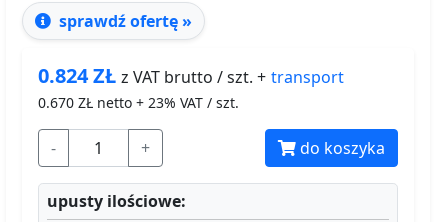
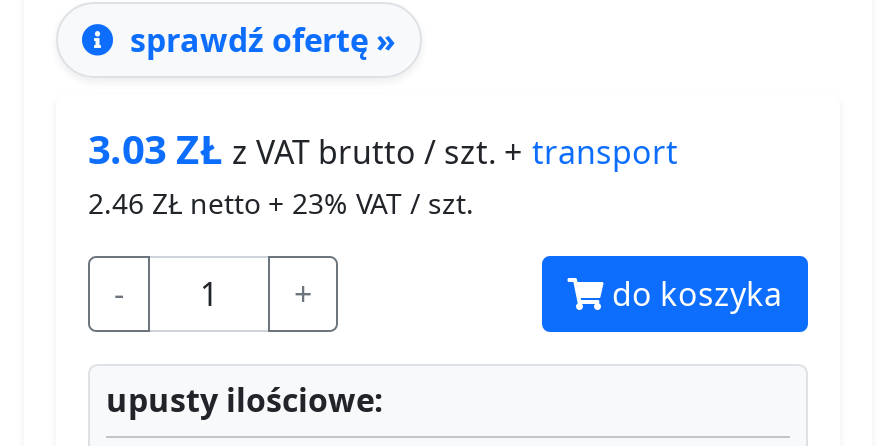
- 0.824 ZŁ z VAT brutto / szt. + transport
+ 3.03 ZŁ z VAT brutto / szt. + transport

- 0.670 ZŁ netto + 23% VAT / szt.
+ 2.46 ZŁ netto + 23% VAT / szt.
